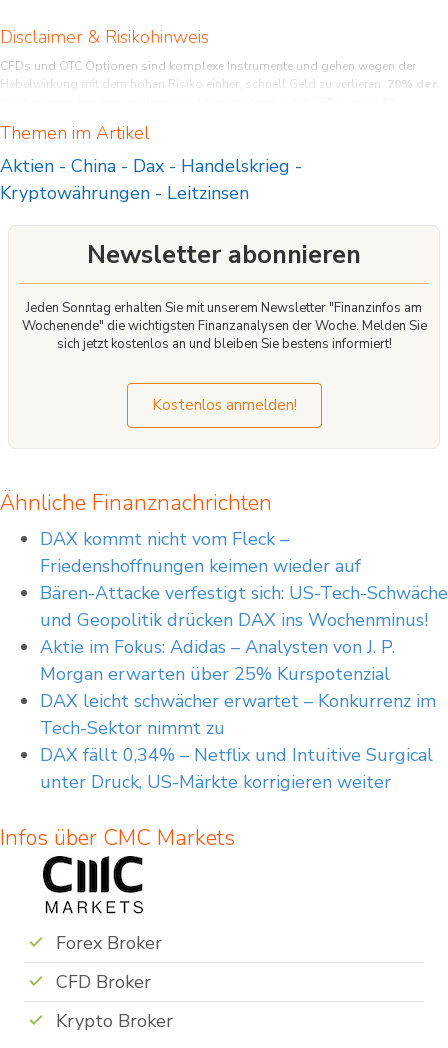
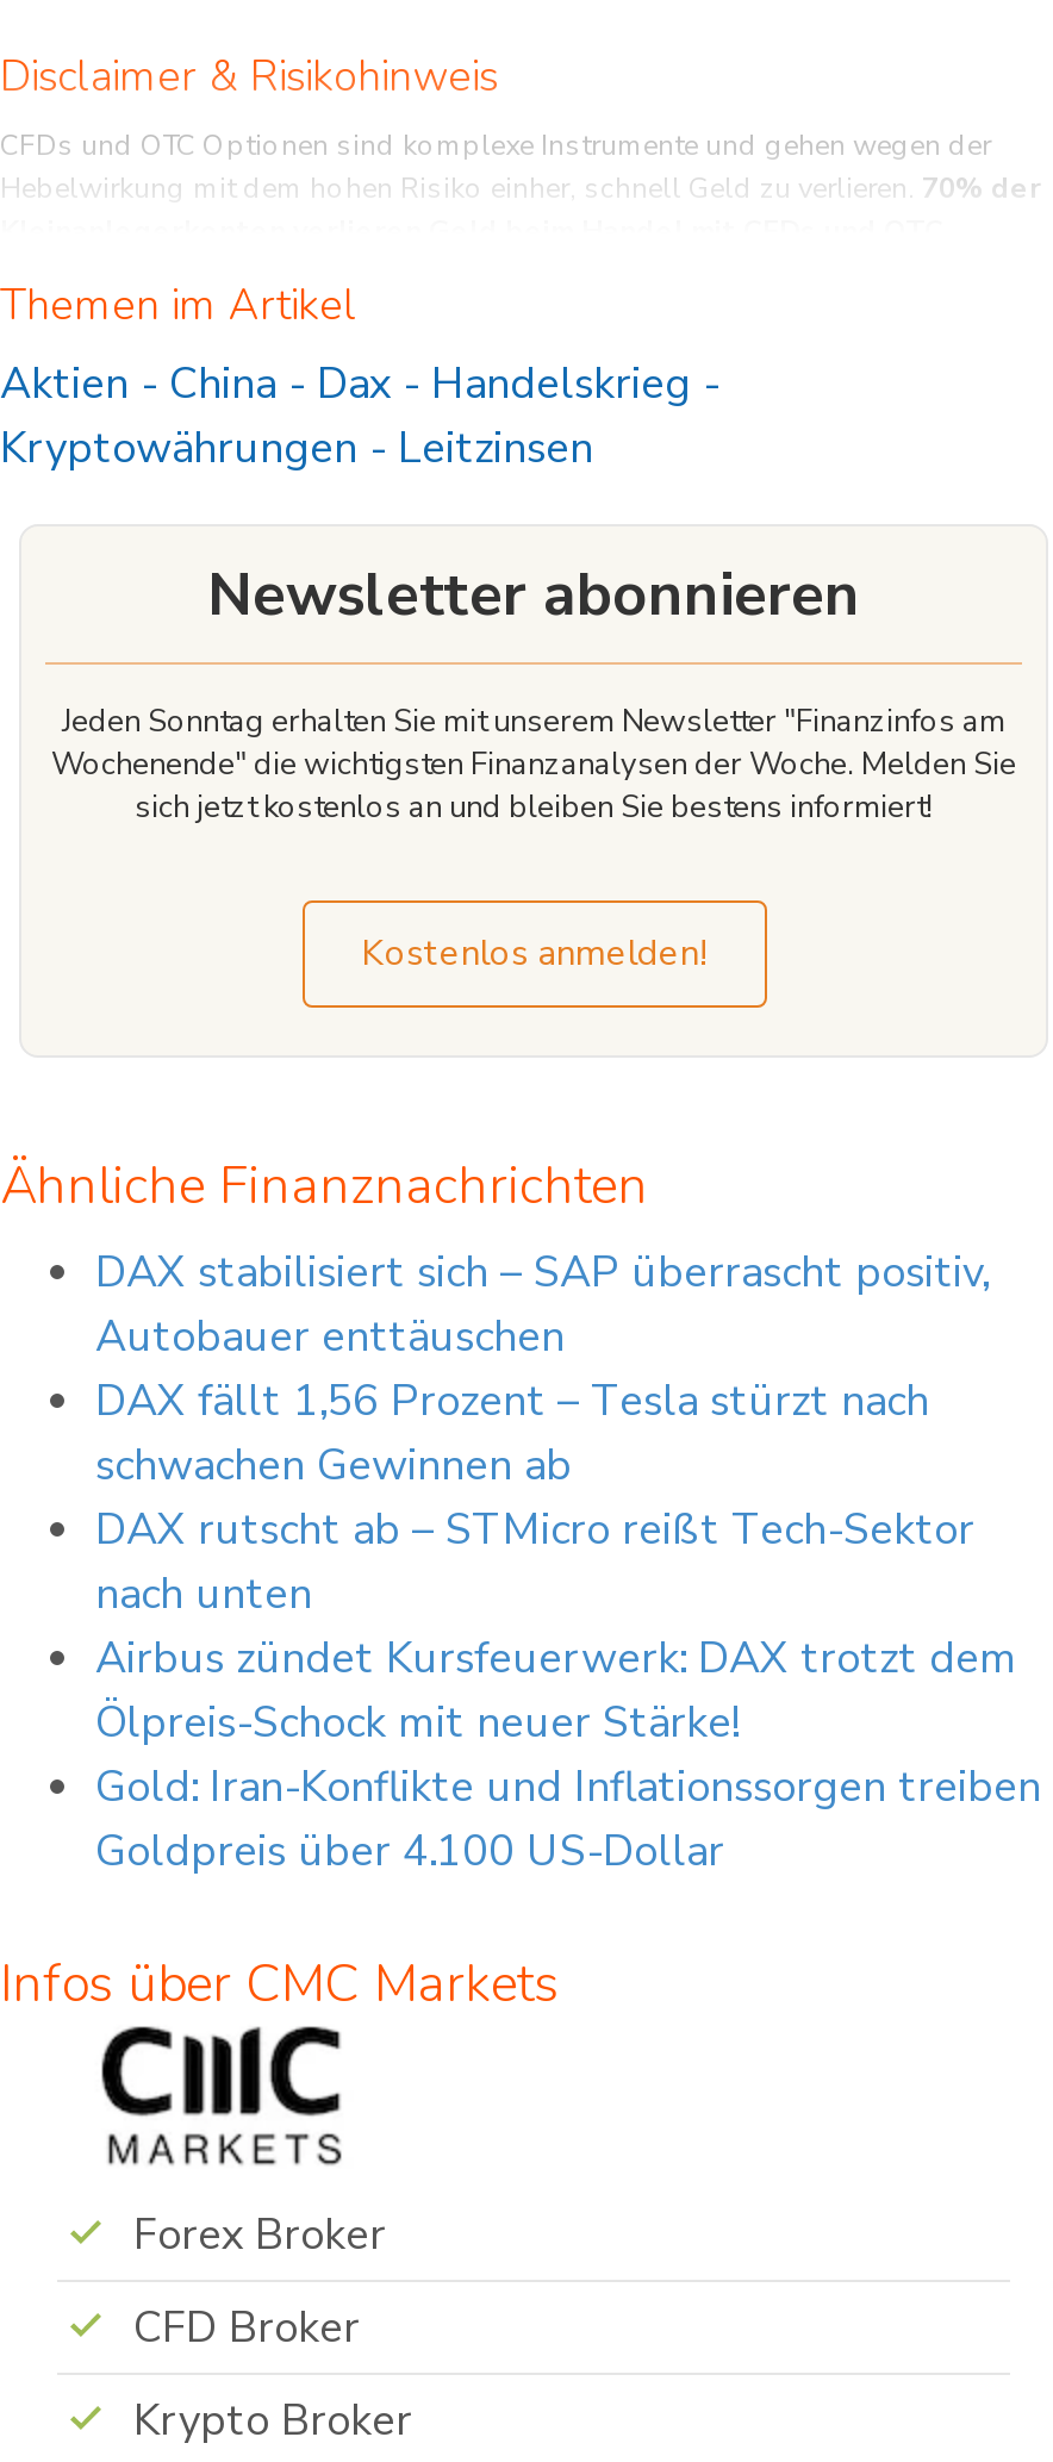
- DAX kommt nicht vom Fleck –
- Friedenshoffnungen keimen wieder auf
- Bären-Attacke verfestigt sich: US-Tech-Schwäche
- und Geopolitik drücken DAX ins Wochenminus!
- Aktie im Fokus: Adidas – Analysten von J. P.
- Morgan erwarten über 25% Kurspotenzial
- DAX leicht schwächer erwartet – Konkurrenz im
- Tech-Sektor nimmt zu
- DAX fällt 0,34% – Netflix und Intuitive Surgical
- unter Druck, US-Märkte korrigieren weiter
+ DAX stabilisiert sich – SAP überrascht positiv,
+ Autobauer enttäuschen
+ DAX fällt 1,56 Prozent – Tesla stürzt nach
+ schwachen Gewinnen ab
+ DAX rutscht ab – STMicro reißt Tech-Sektor
+ nach unten
+ Airbus zündet Kursfeuerwerk: DAX trotzt dem
+ Ölpreis-Schock mit neuer Stärke!
+ Gold: Iran-Konflikte und Inflationssorgen treiben
+ Goldpreis über 4.100 US-Dollar
